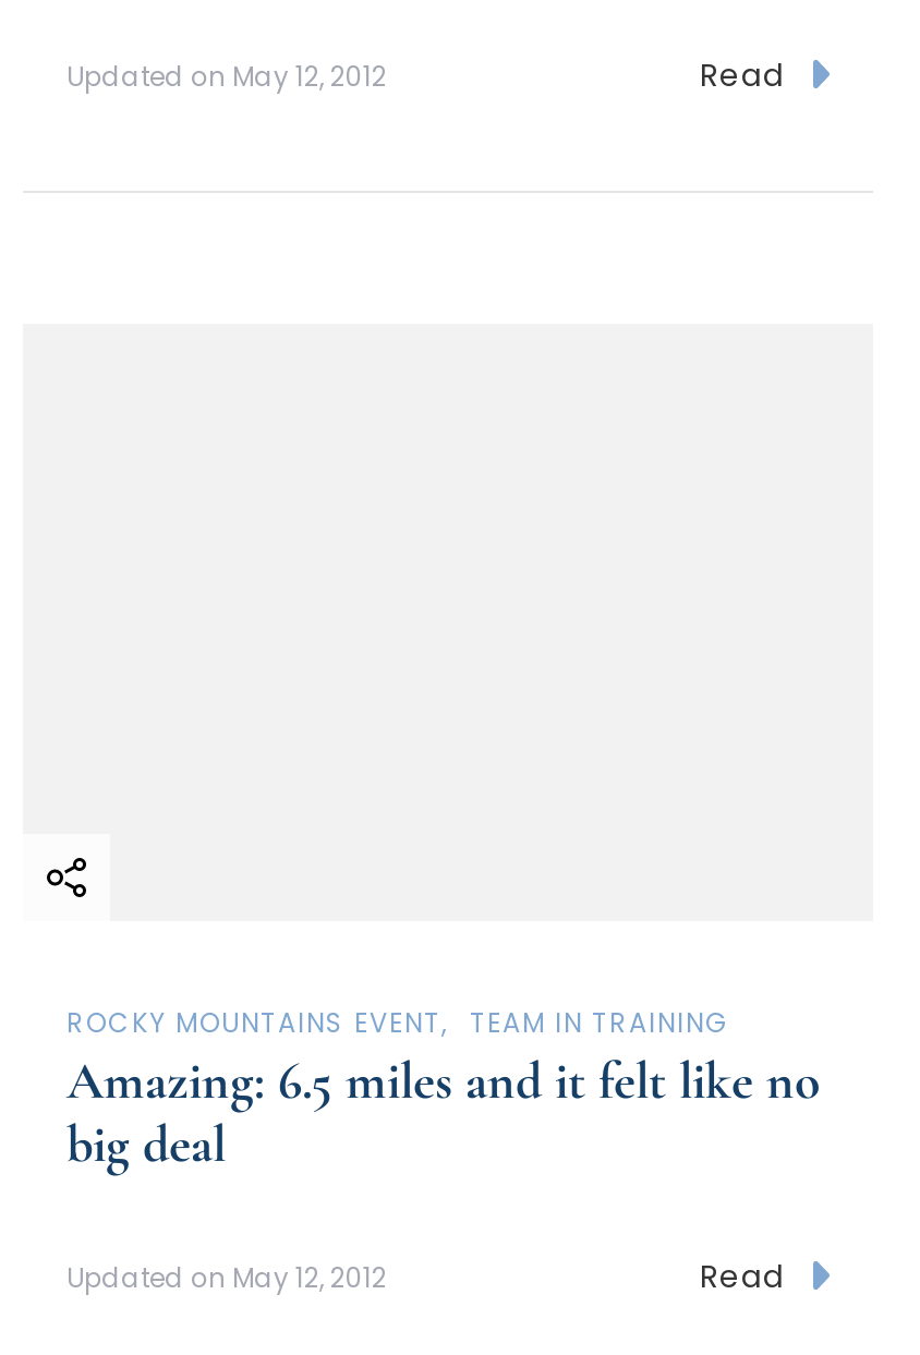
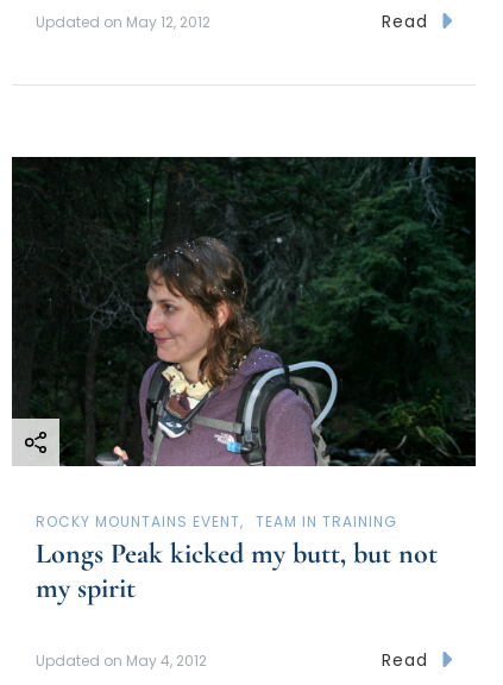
+ [image]

- Amazing: 6.5 miles and it felt like no
- big deal
+ Longs Peak kicked my butt, but not
+ my spirit

- Updated on May 12, 2012
+ Updated on May 4, 2012
